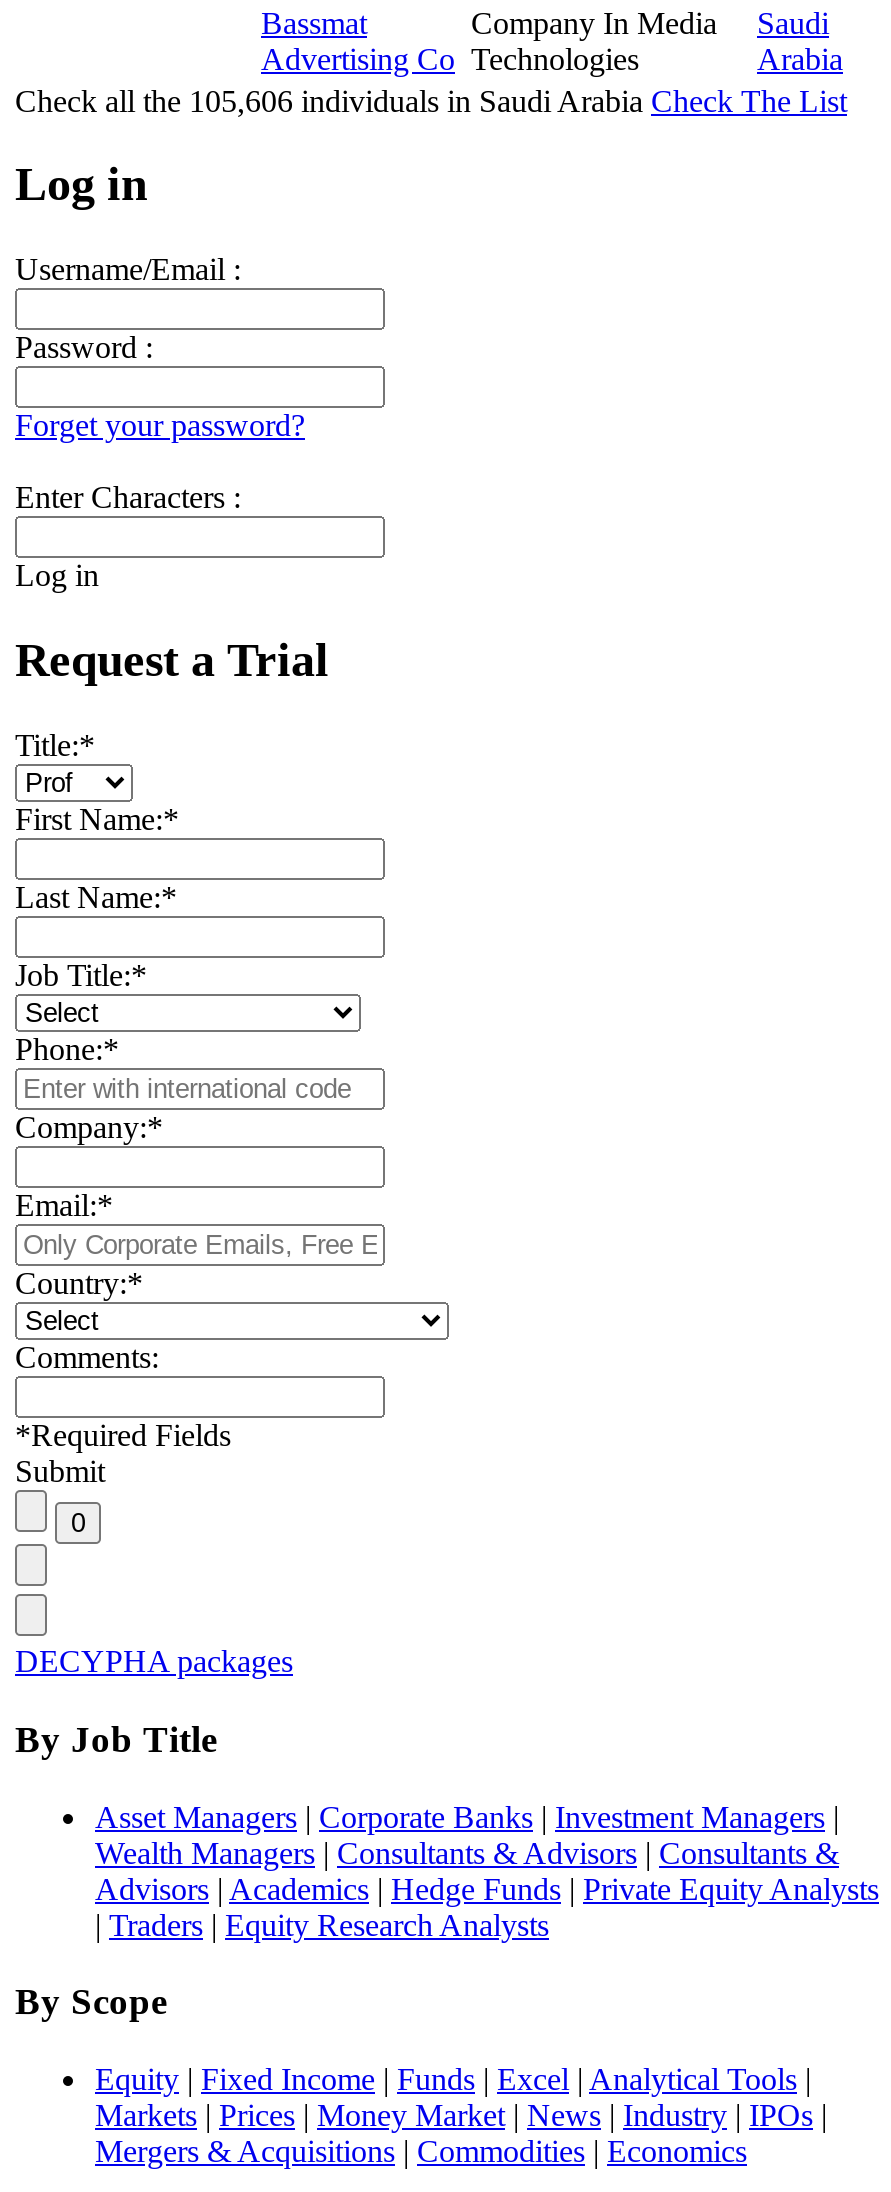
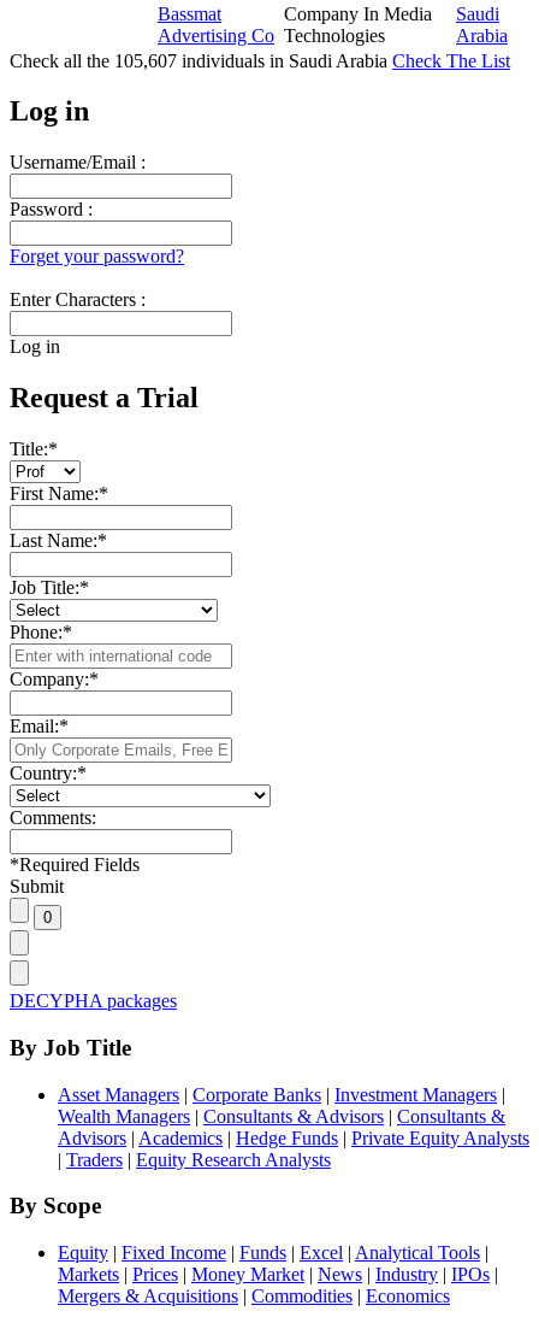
- Check all the 105,606 individuals in Saudi Arabia Check The List
+ Check all the 105,607 individuals in Saudi Arabia Check The List
